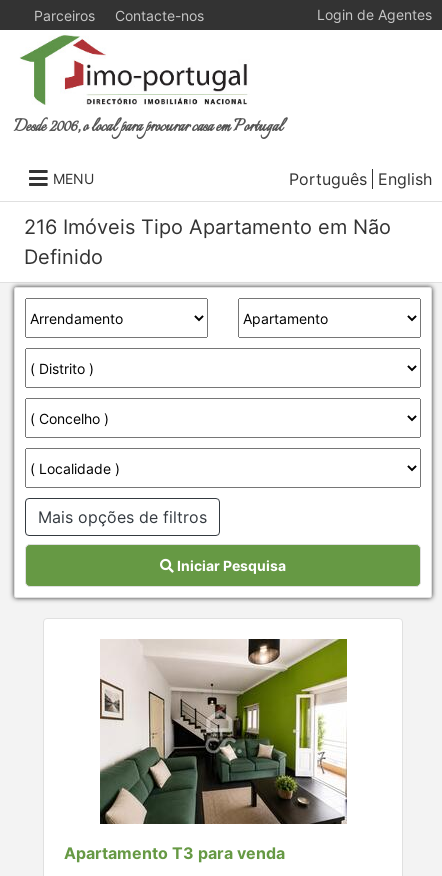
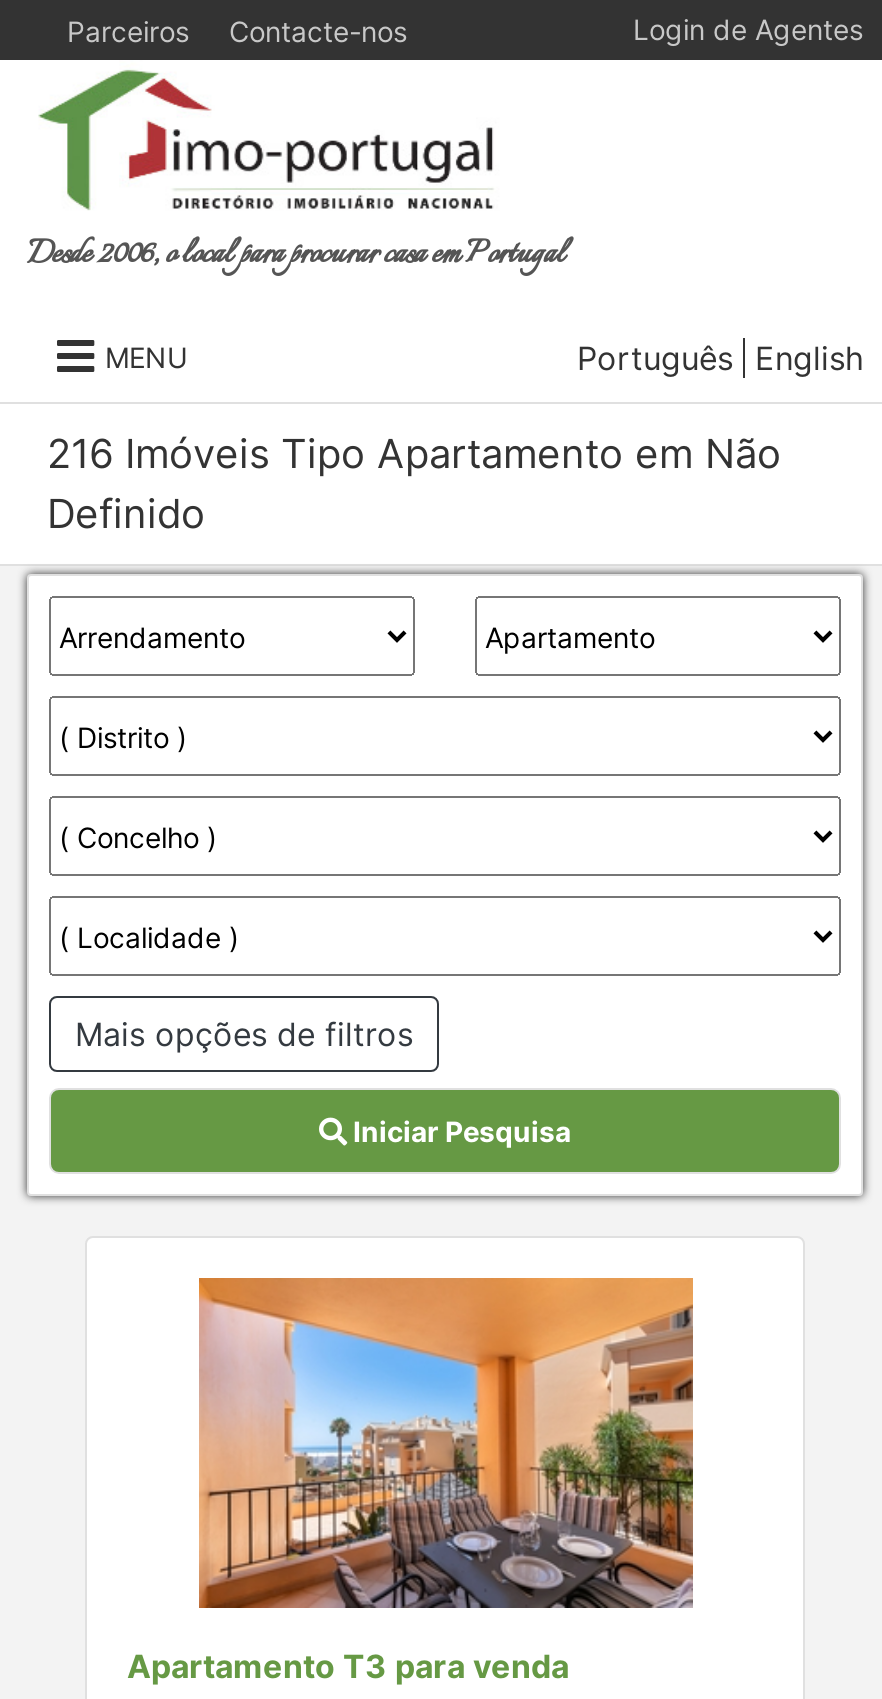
- [image]
+ [image]
